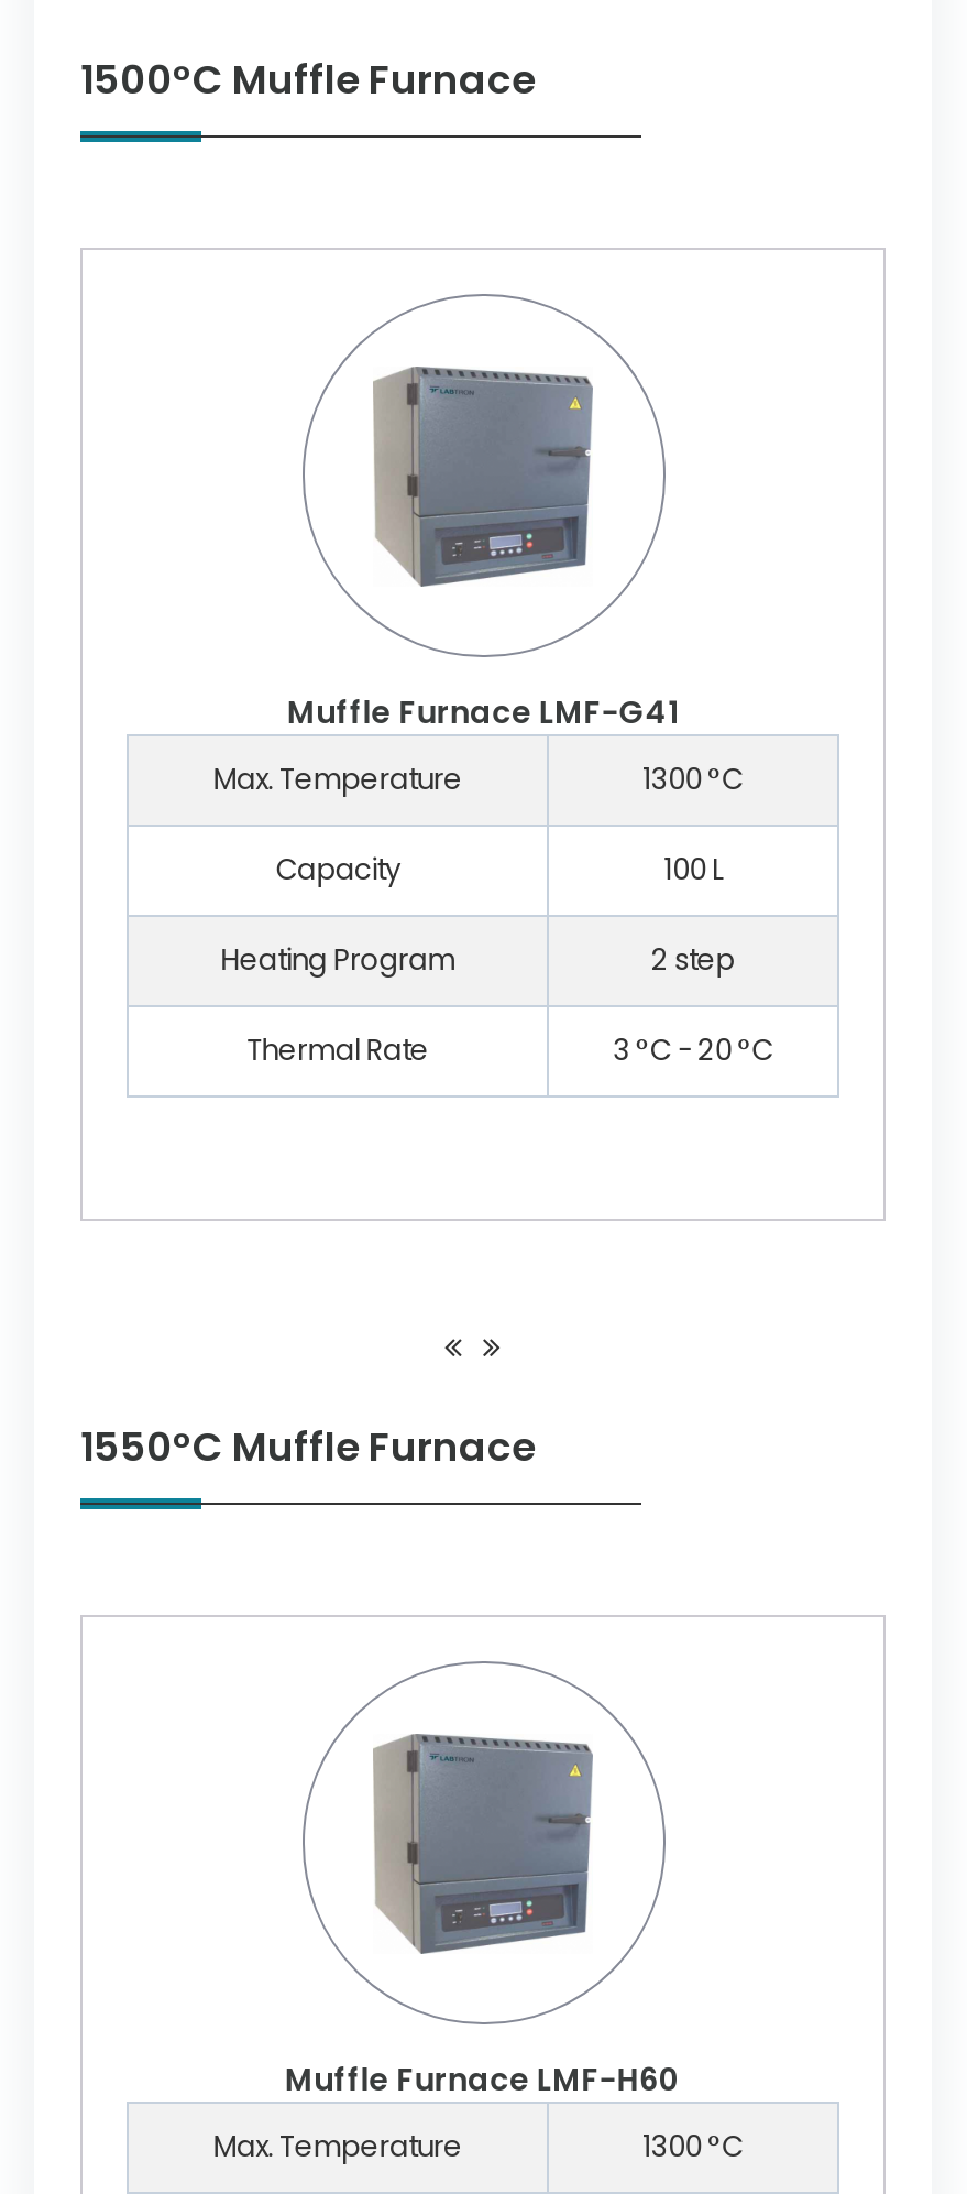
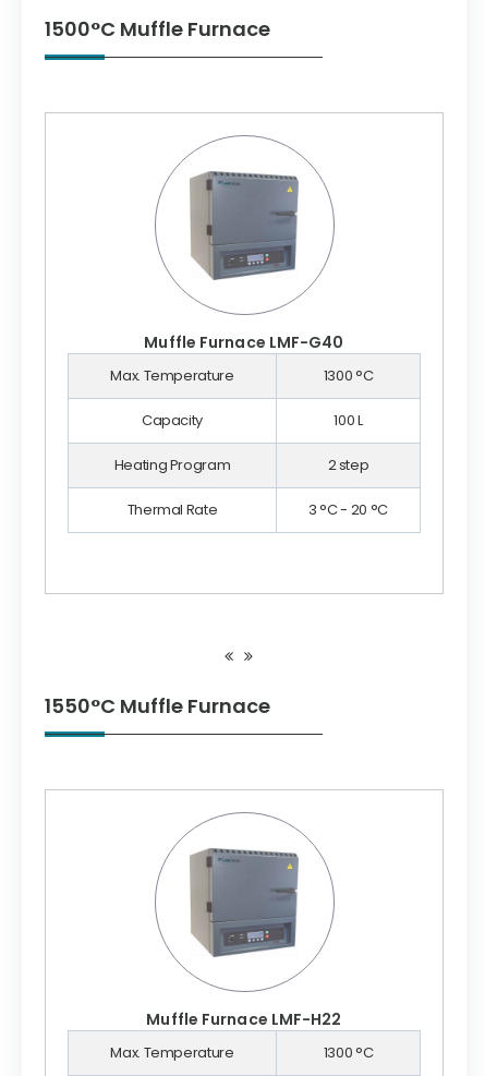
- Muffle Furnace LMF-G41
+ Muffle Furnace LMF-G40

- Muffle Furnace LMF-H60
+ Muffle Furnace LMF-H22
